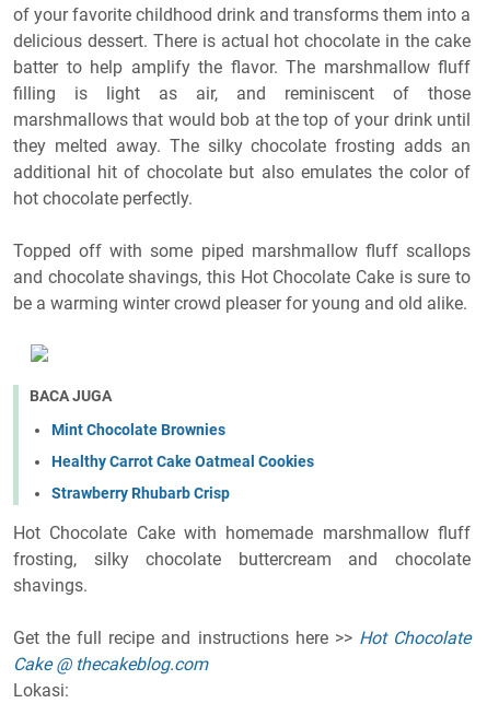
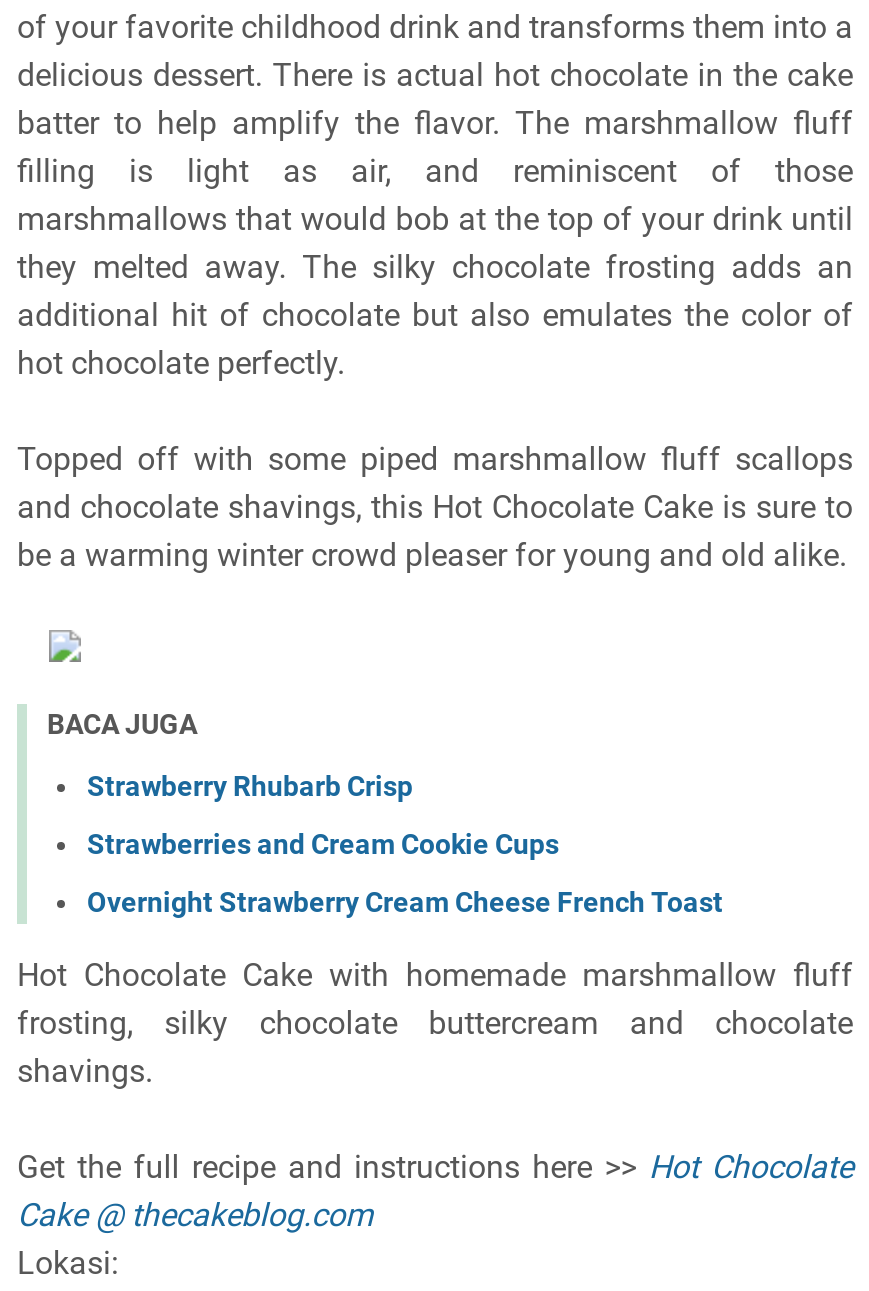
- Mint Chocolate Brownies
- Healthy Carrot Cake Oatmeal Cookies

moved up: Strawberry Rhubarb Crisp

+ Strawberries and Cream Cookie Cups
+ Overnight Strawberry Cream Cheese French Toast
